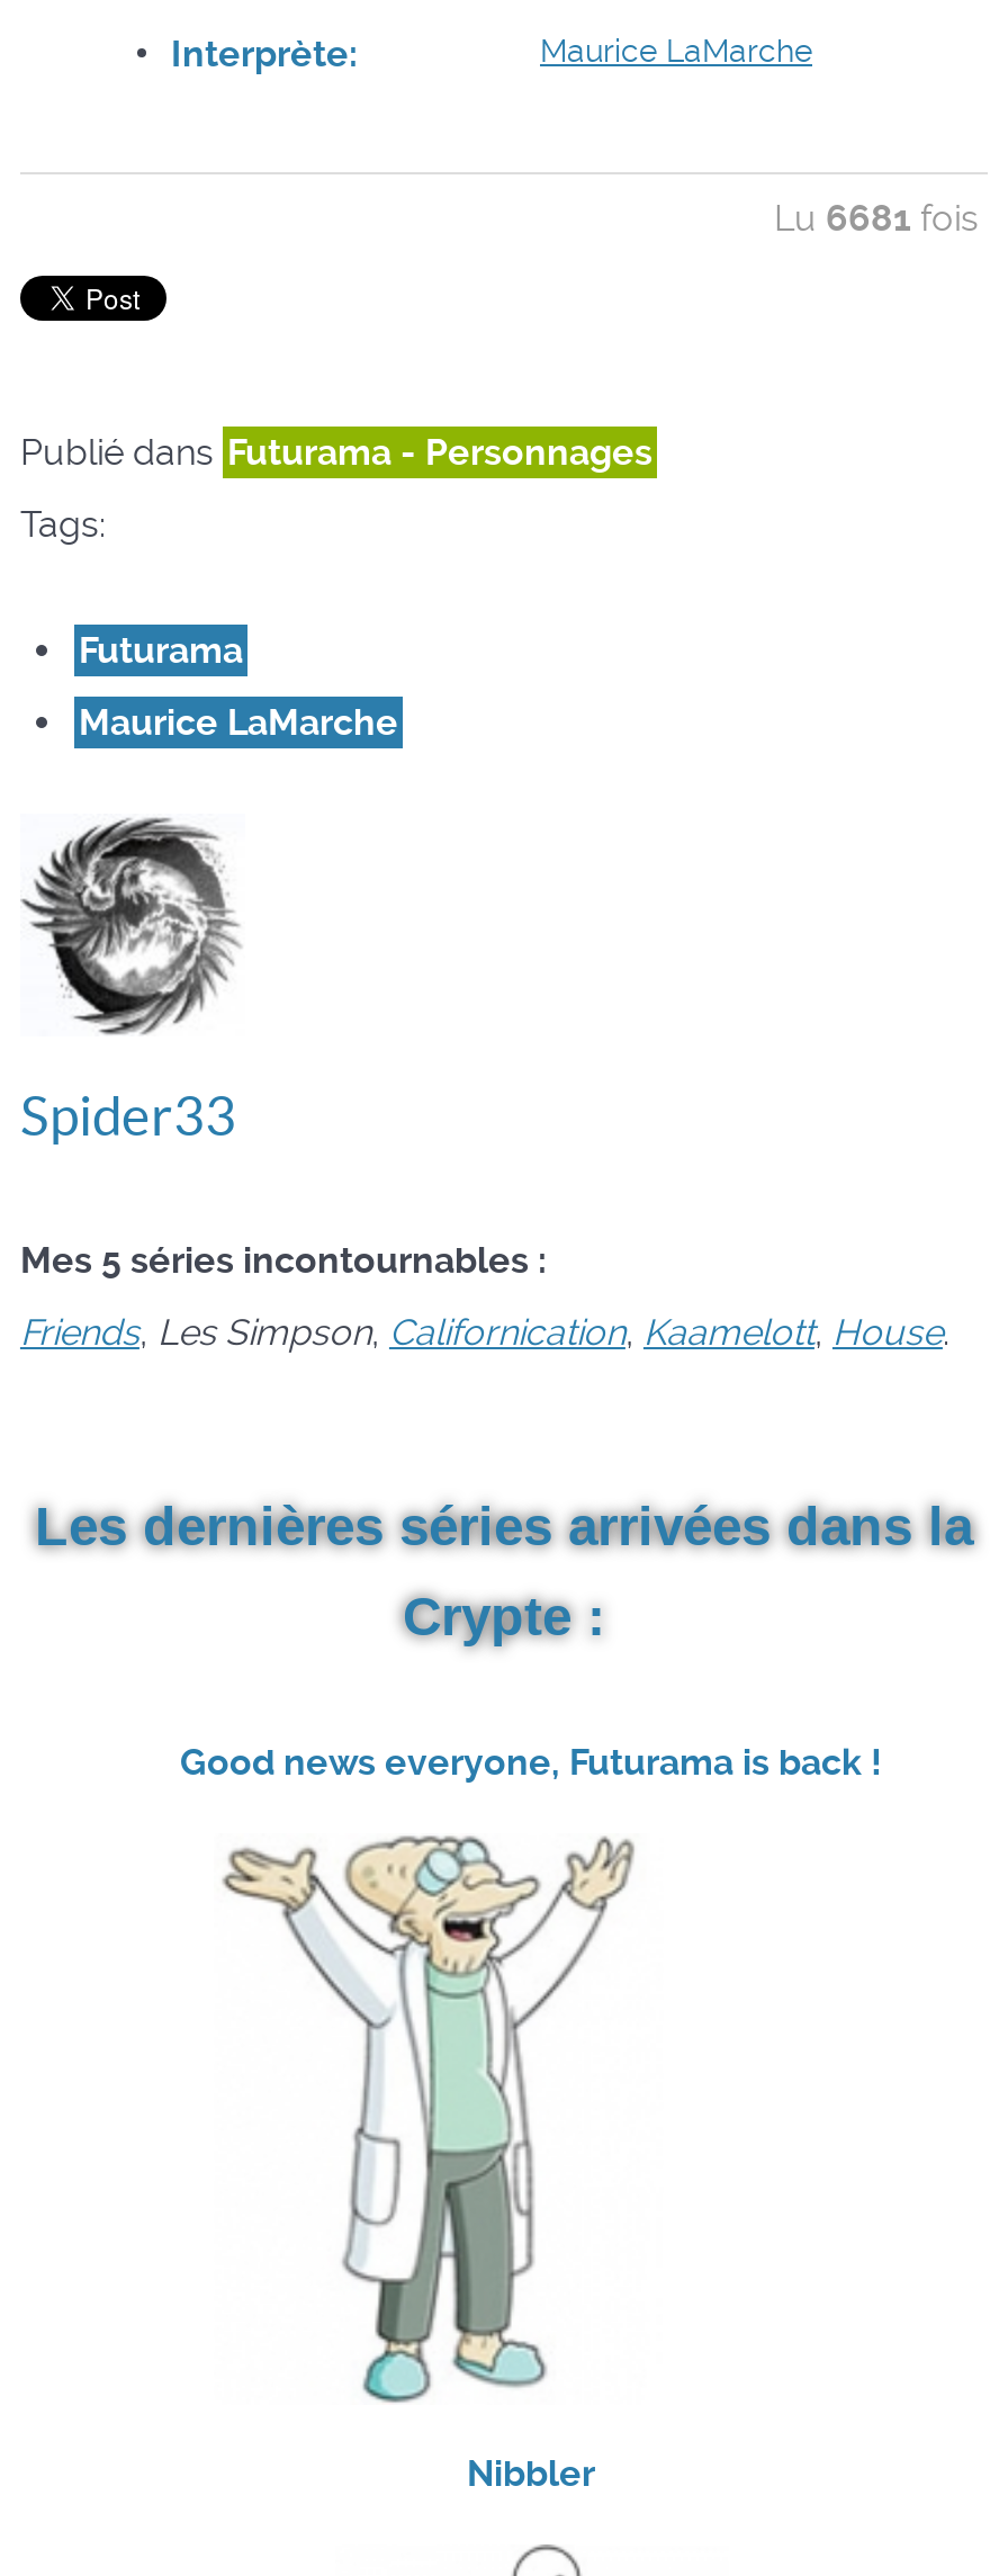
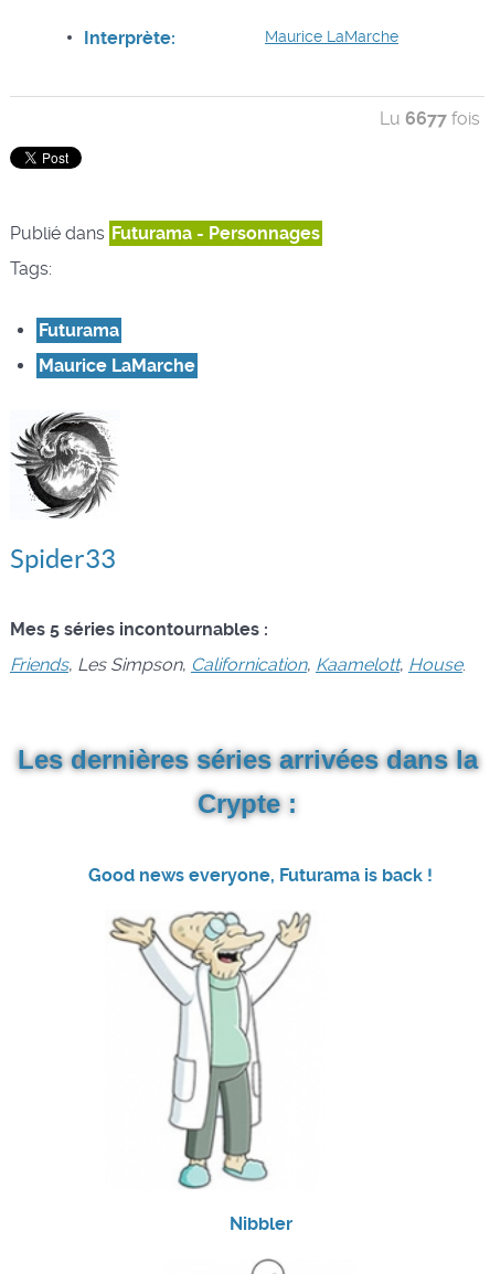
- Lu 6681 fois
+ Lu 6677 fois
